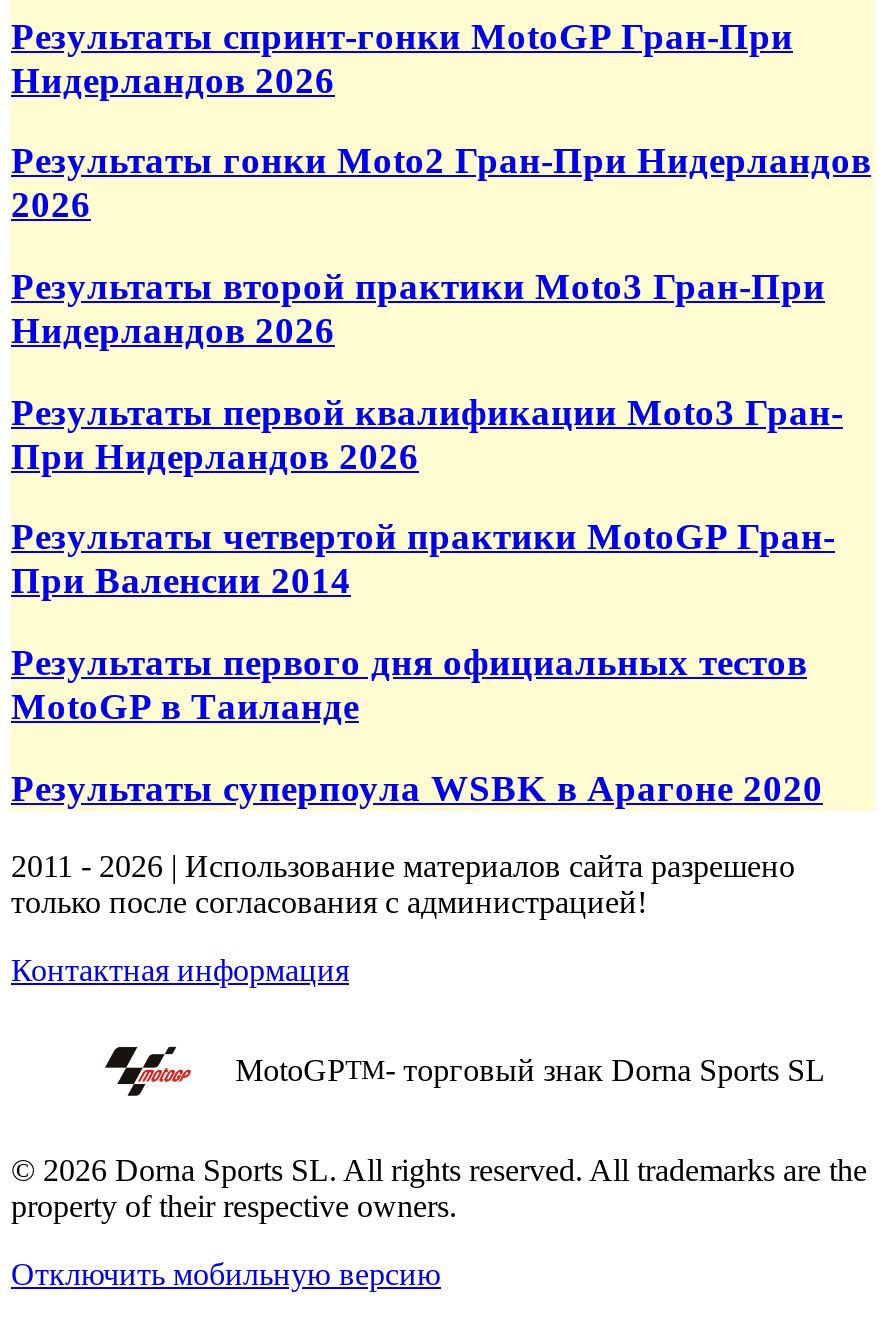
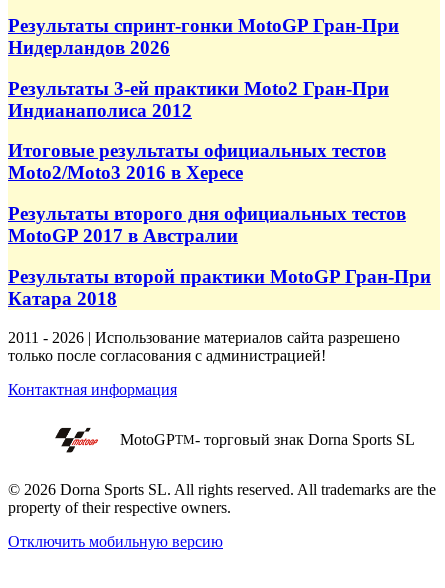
- Результаты гонки Moto2 Гран-При Нидерландов
- 2026
- Результаты второй практики Moto3 Гран-При
- Нидерландов 2026
- Результаты первой квалификации Moto3 Гран-
- При Нидерландов 2026
- Результаты четвертой практики MotoGP Гран-
- При Валенсии 2014
- Результаты первого дня официальных тестов
- MotoGP в Таиланде
- Результаты суперпоула WSBK в Арагоне 2020
+ Результаты 3-ей практики Moto2 Гран-При
+ Индианаполиса 2012
+ Итоговые результаты официальных тестов
+ Moto2/Moto3 2016 в Хересе
+ Результаты второго дня официальных тестов
+ MotoGP 2017 в Австралии
+ Результаты второй практики MotoGP Гран-При
+ Катара 2018
